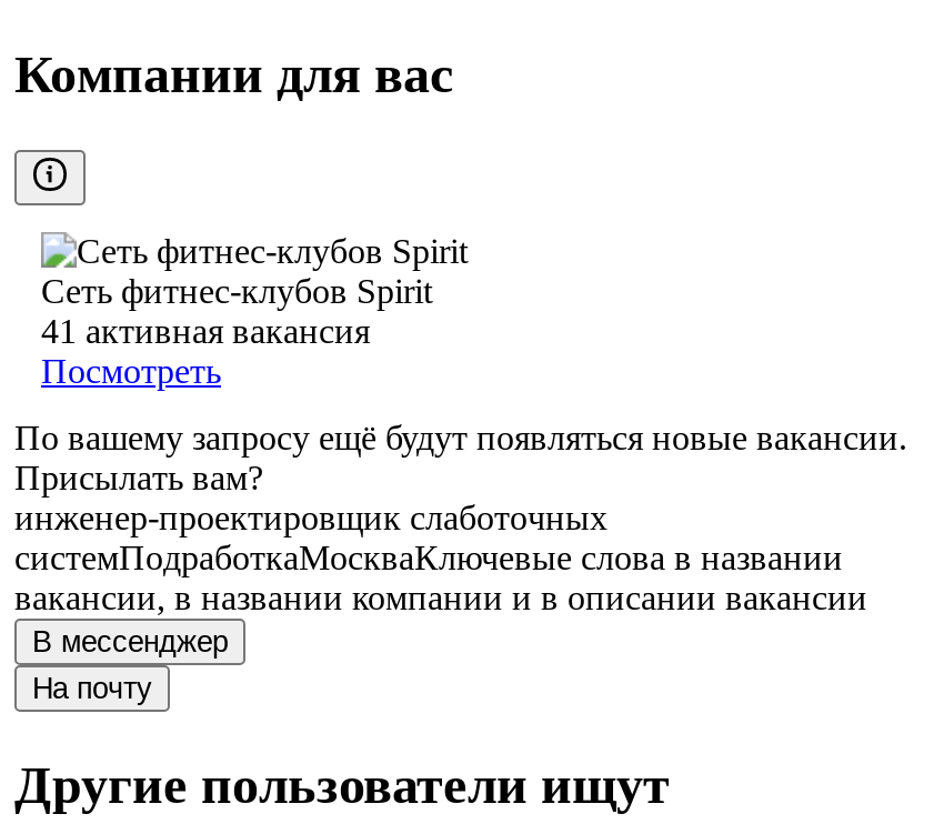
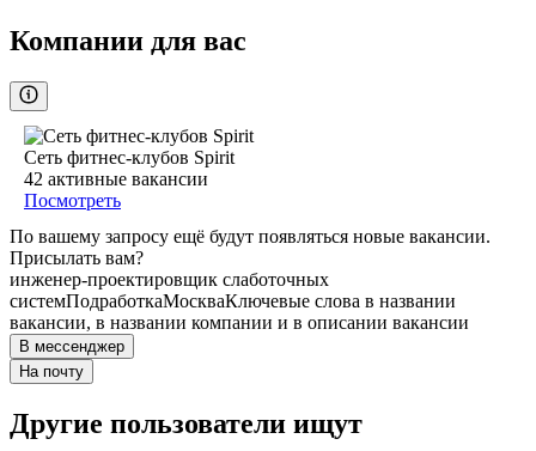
- 41 активная вакансия
+ 42 активные вакансии
